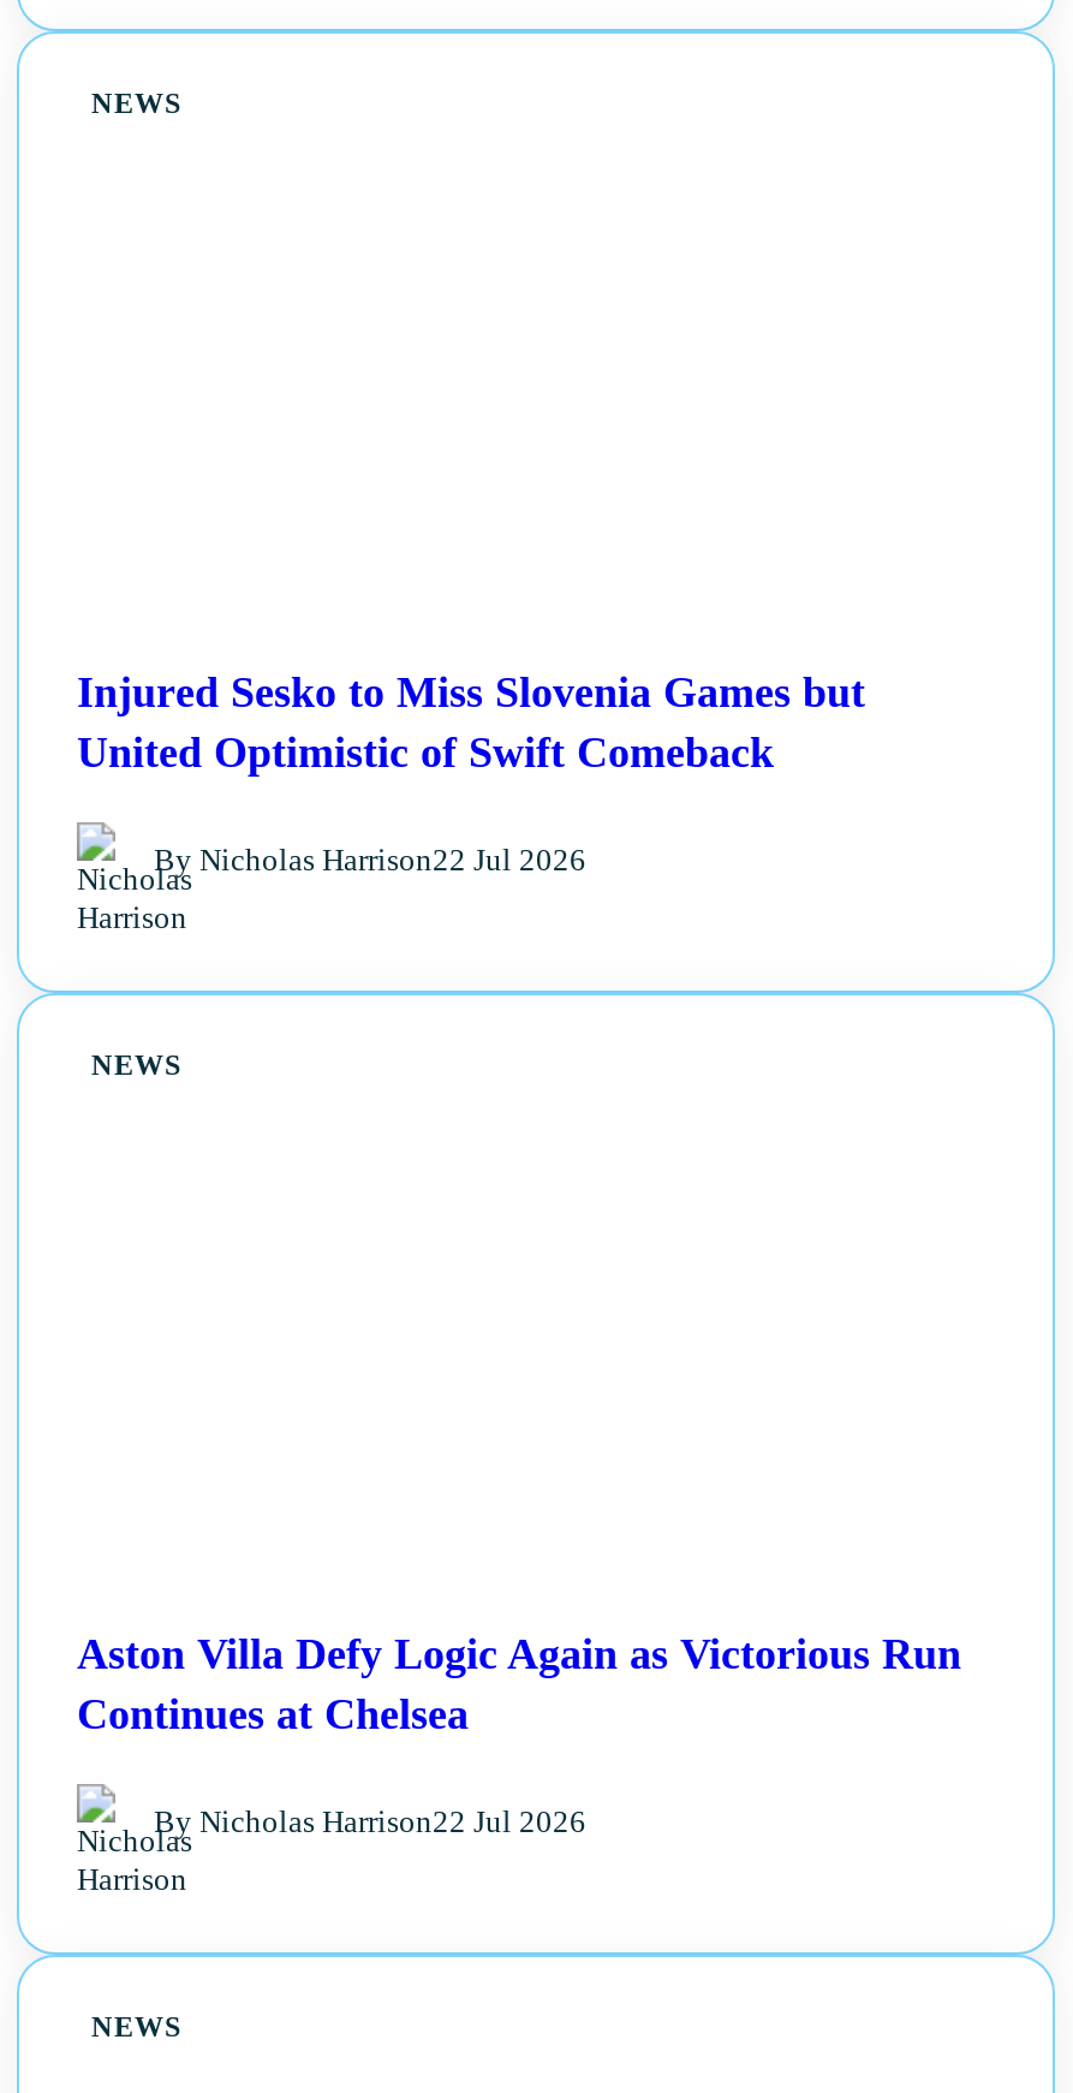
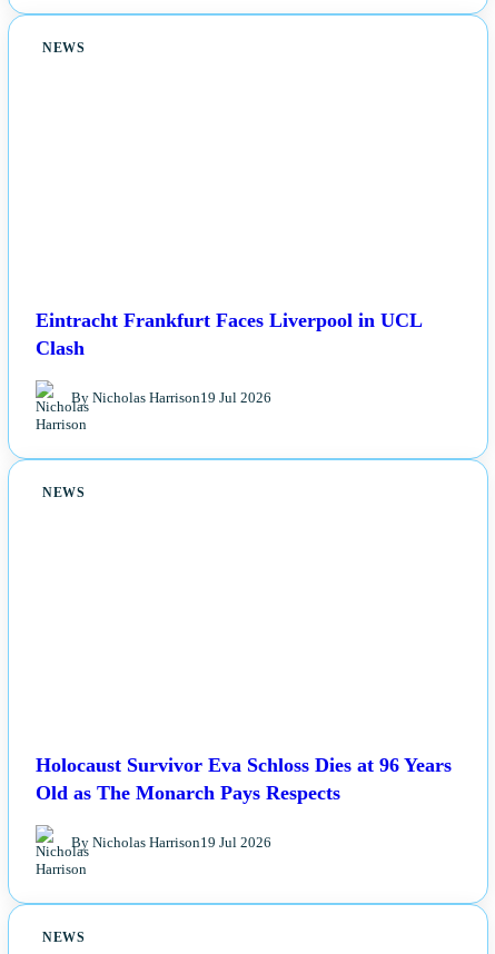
- Injured Sesko to Miss Slovenia Games but
- United Optimistic of Swift Comeback
+ Eintracht Frankfurt Faces Liverpool in UCL
+ Clash

- By Nicholas Harrison22 Jul 2026
+ By Nicholas Harrison19 Jul 2026

- Aston Villa Defy Logic Again as Victorious Run
- Continues at Chelsea
+ Holocaust Survivor Eva Schloss Dies at 96 Years
+ Old as The Monarch Pays Respects

- By Nicholas Harrison22 Jul 2026
+ By Nicholas Harrison19 Jul 2026
